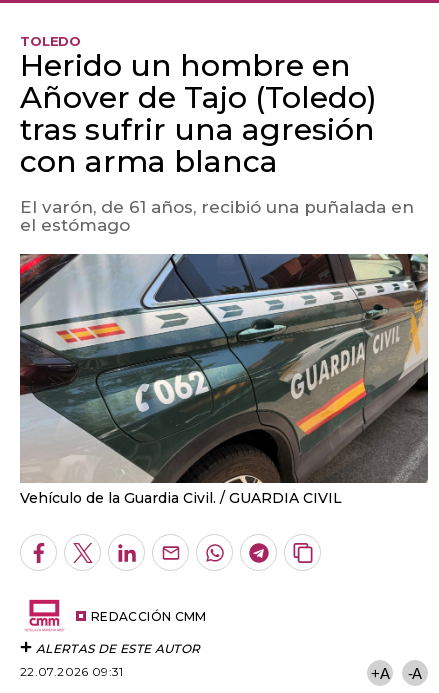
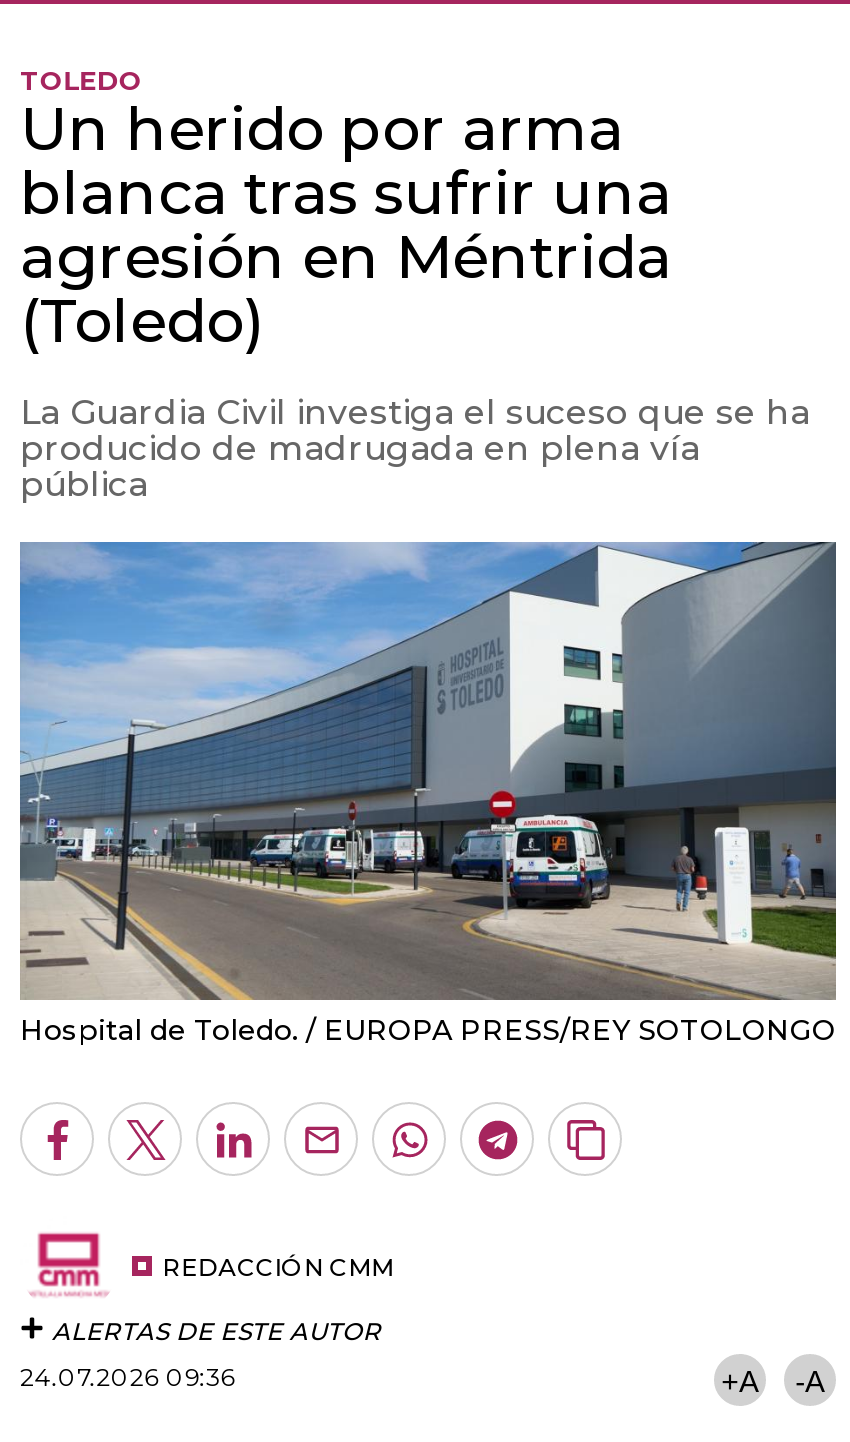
- Herido un hombre en
- Añover de Tajo (Toledo)
- tras sufrir una agresión
- con arma blanca
+ Un herido por arma
+ blanca tras sufrir una
+ agresión en Méntrida
+ (Toledo)

- El varón, de 61 años, recibió una puñalada en
- el estómago
+ La Guardia Civil investiga el suceso que se ha
+ producido de madrugada en plena vía
+ pública

- [image]
- Vehículo de la Guardia Civil.
- GUARDIA CIVIL
+ [image]
+ Hospital de Toledo.
+ EUROPA PRESS/REY SOTOLONGO

- 22.07.2026 09:31
+ 24.07.2026 09:36
